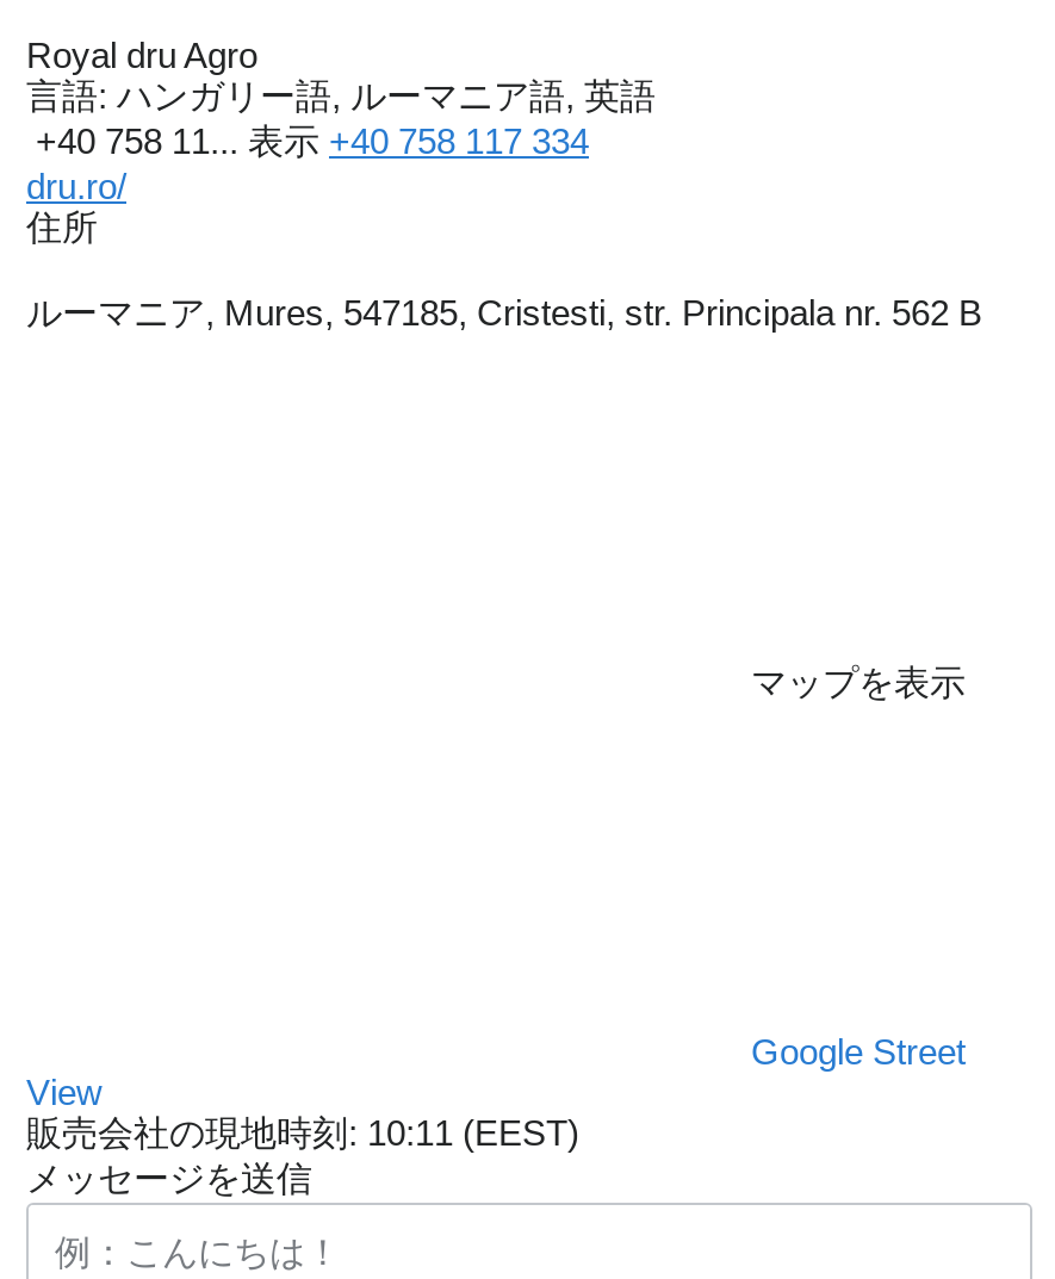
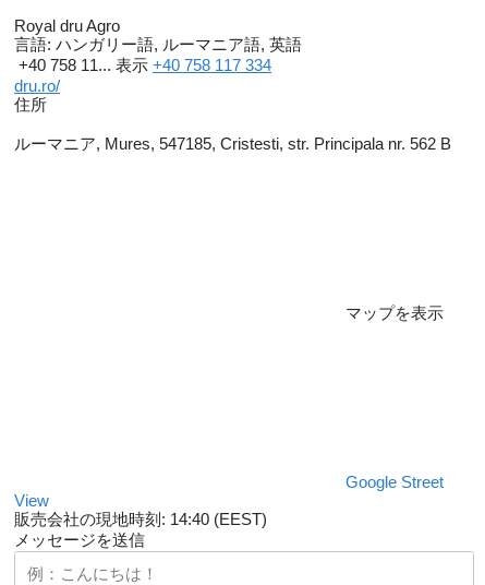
- 販売会社の現地時刻: 10:11 (EEST)
+ 販売会社の現地時刻: 14:40 (EEST)
